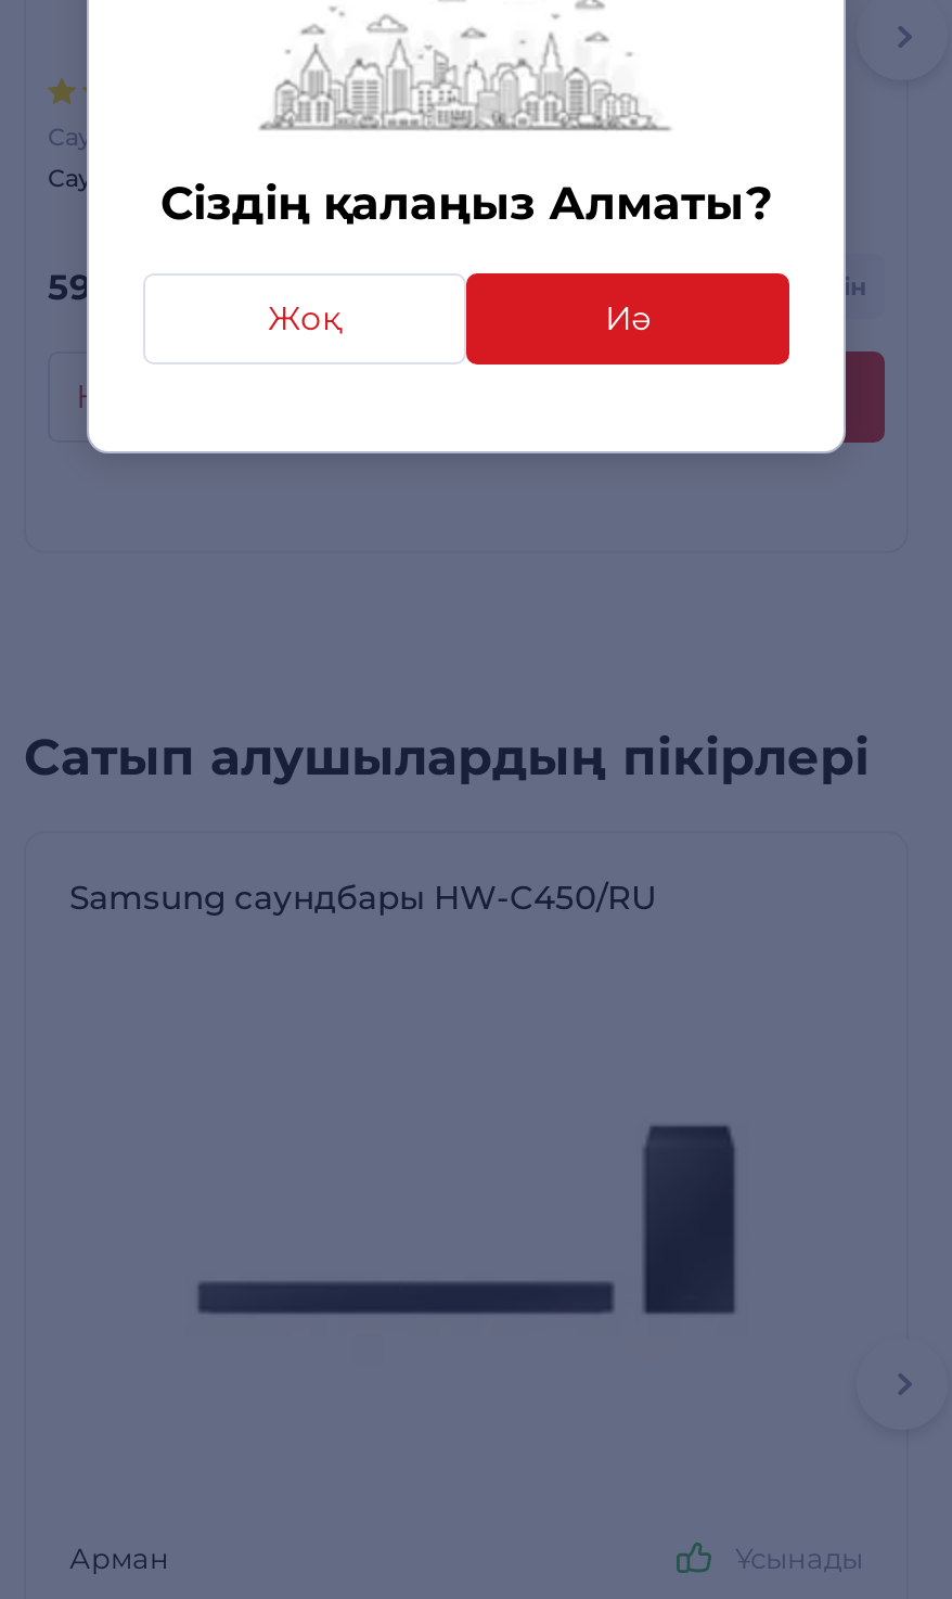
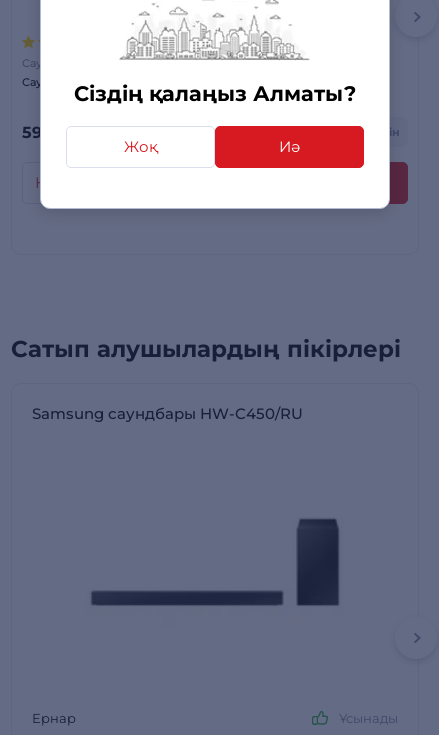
- Арман
+ Ернар
